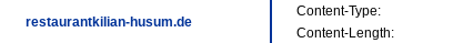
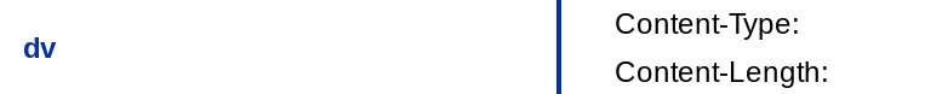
- restaurantkilian-husum.de
+ dv
